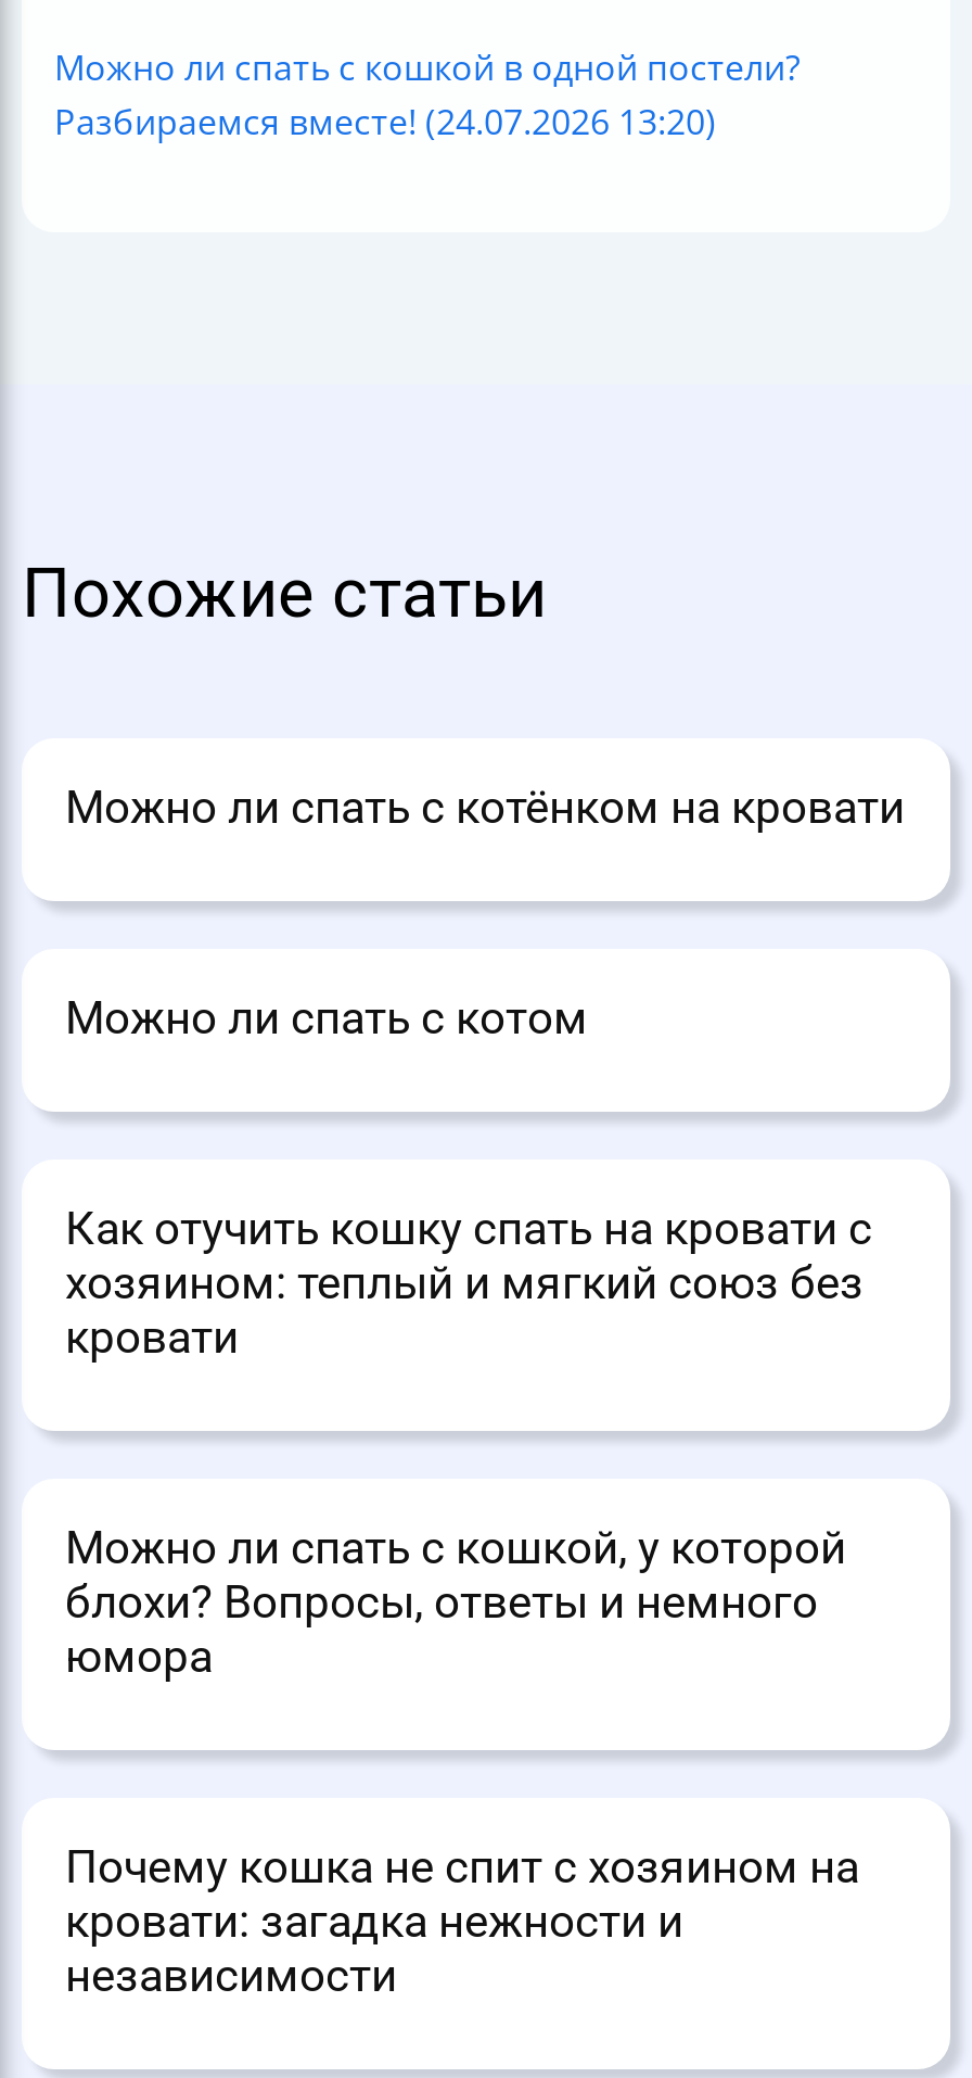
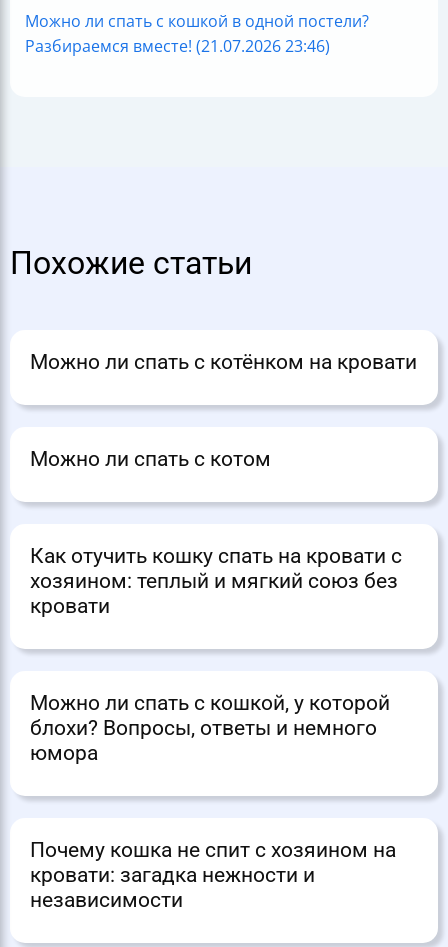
- Разбираемся вместе! (24.07.2026 13:20)
+ Разбираемся вместе! (21.07.2026 23:46)
